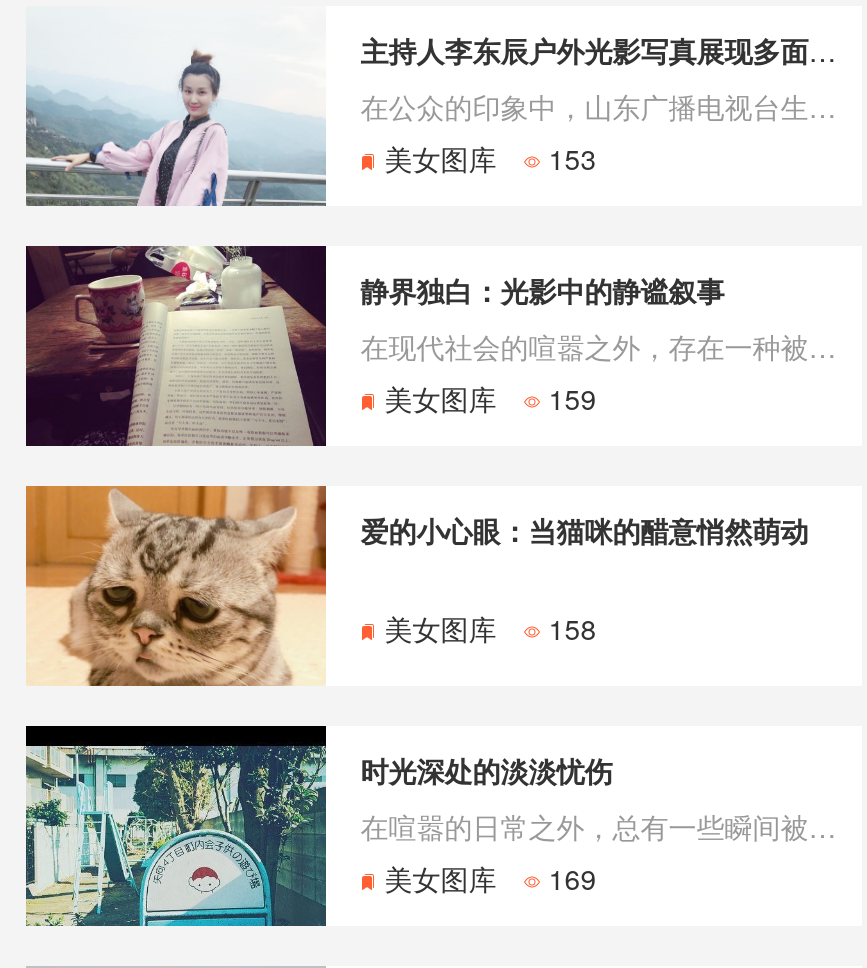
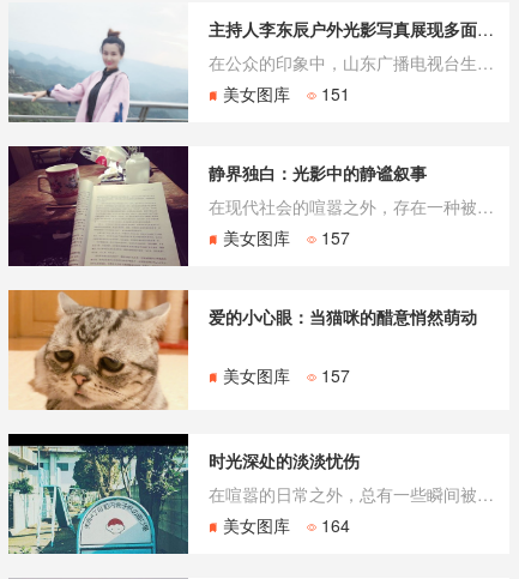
- 美女图库 153
+ 美女图库 151

- 美女图库 159
+ 美女图库 157

- 美女图库 158
+ 美女图库 157

- 美女图库 169
+ 美女图库 164
